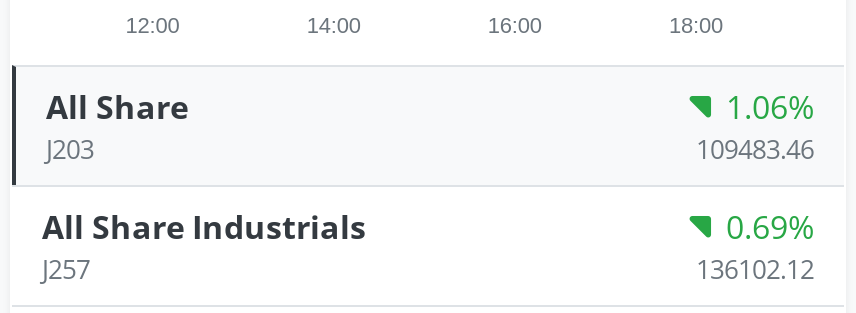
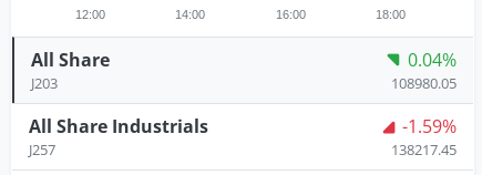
- 1.06%
+ 0.04%

- 109483.46
+ 108980.05

- 0.69%
+ -1.59%

- 136102.12
+ 138217.45
